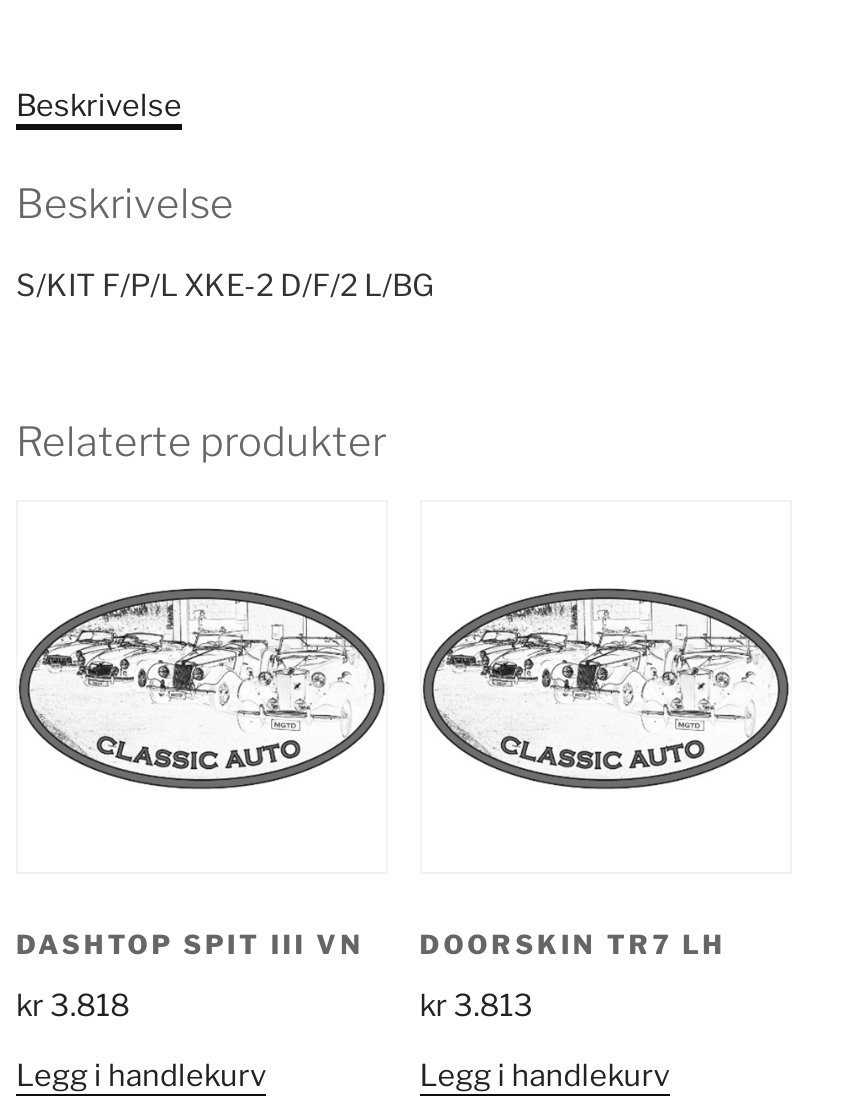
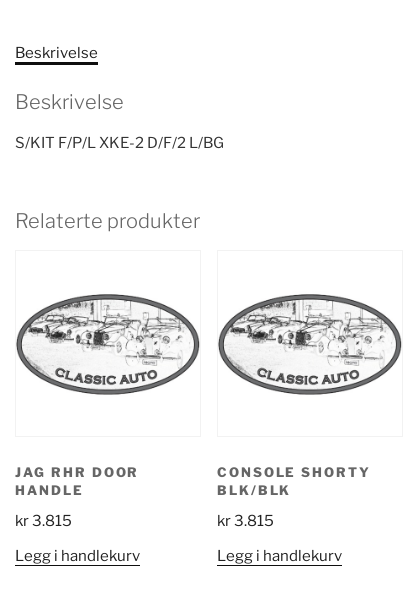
- DASHTOP SPIT III VN
+ JAG RHR DOOR
+ HANDLE

- DOORSKIN TR7 LH
+ CONSOLE SHORTY
+ BLK/BLK

- kr 3.818
+ kr 3.815

- kr 3.813
+ kr 3.815
